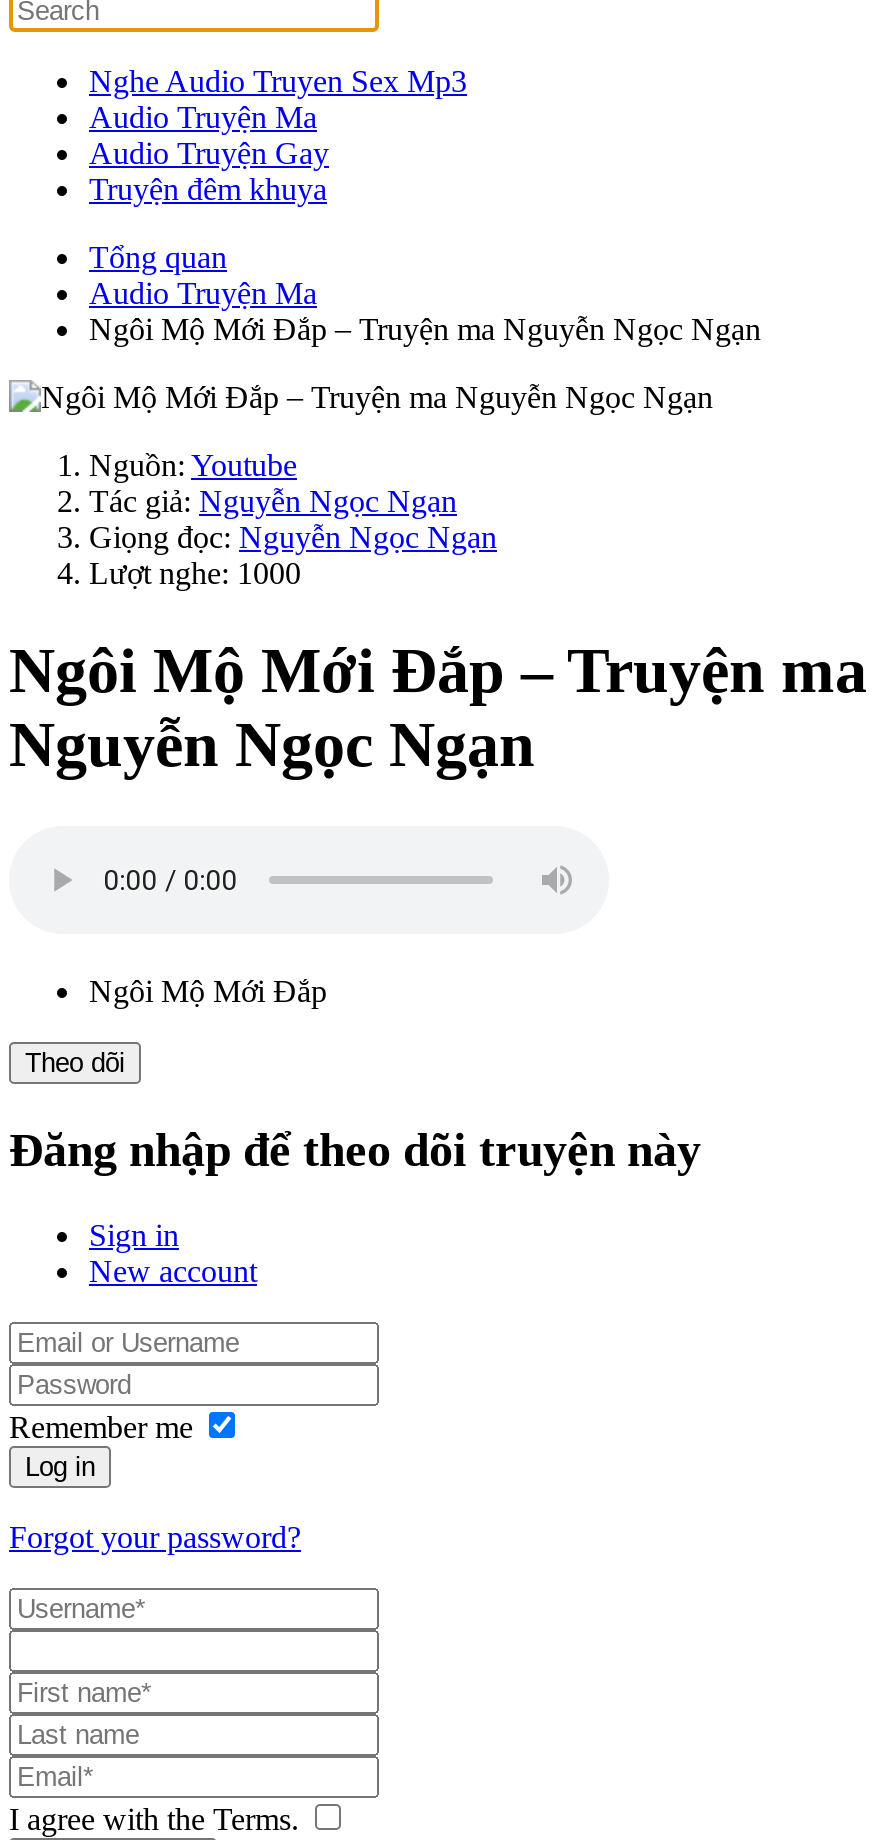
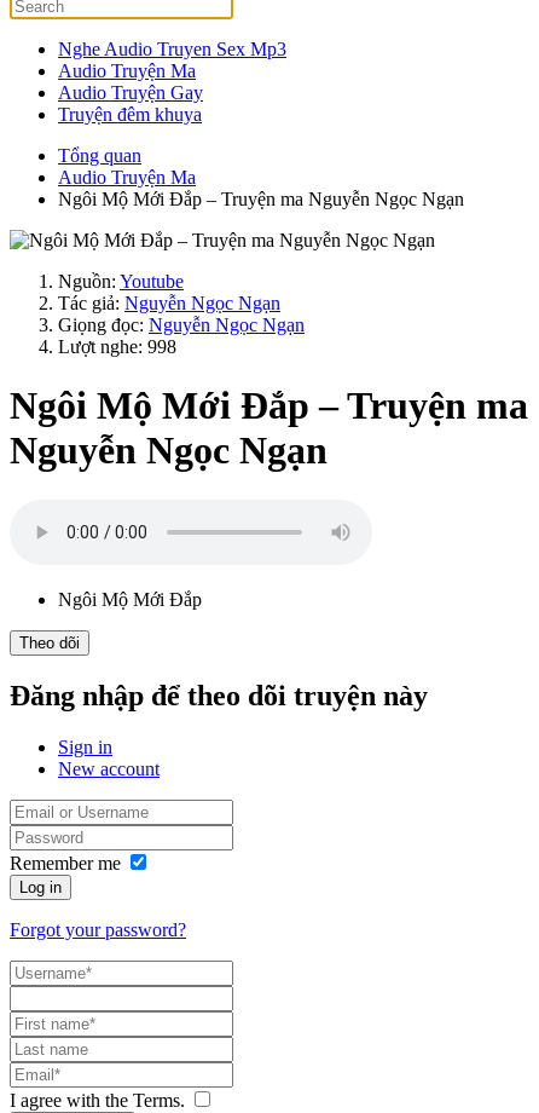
- Lượt nghe: 1000
+ Lượt nghe: 998
